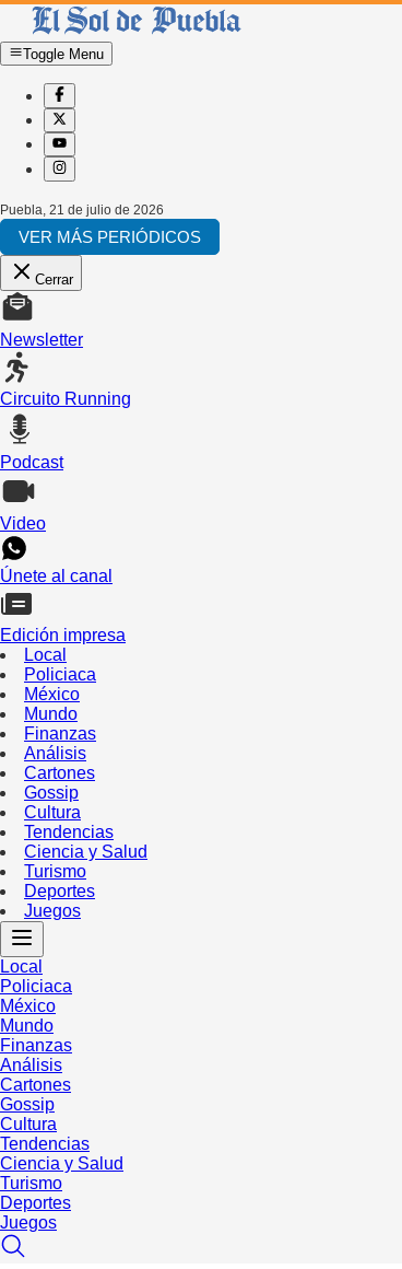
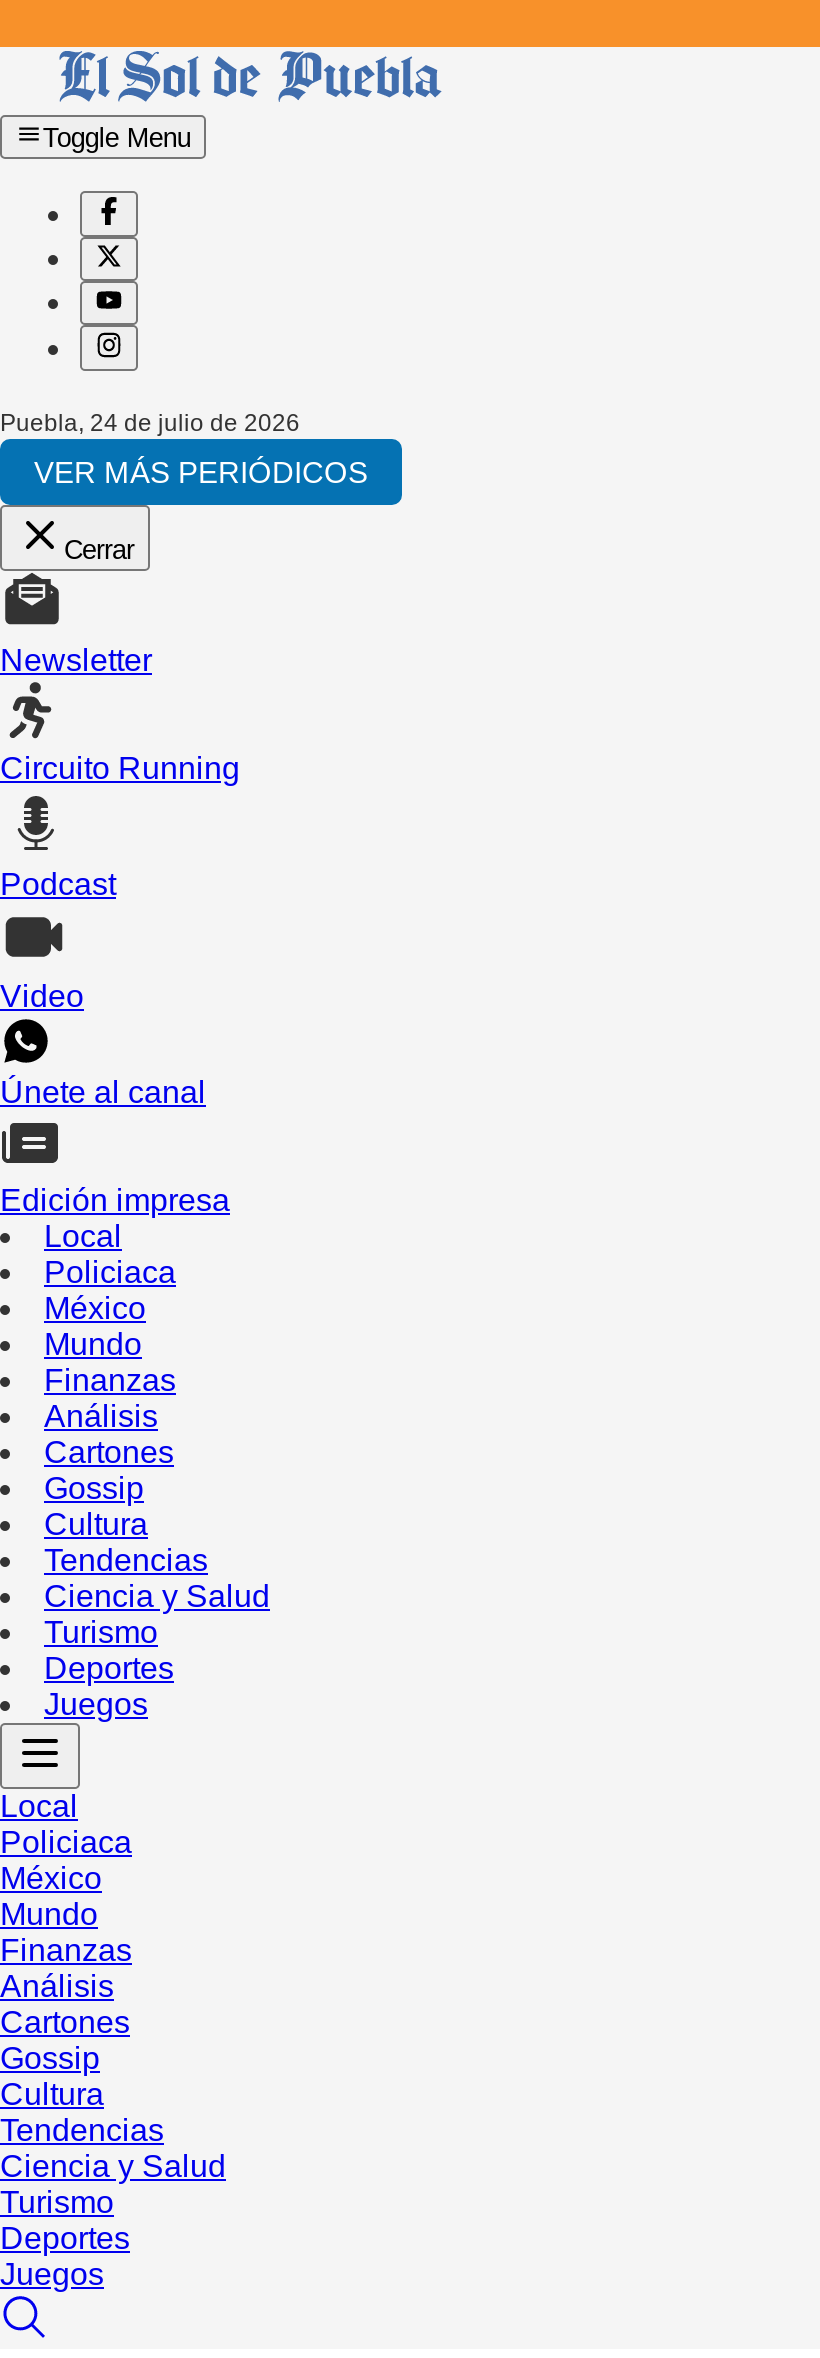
- Puebla, 21 de julio de 2026
+ Puebla, 24 de julio de 2026
